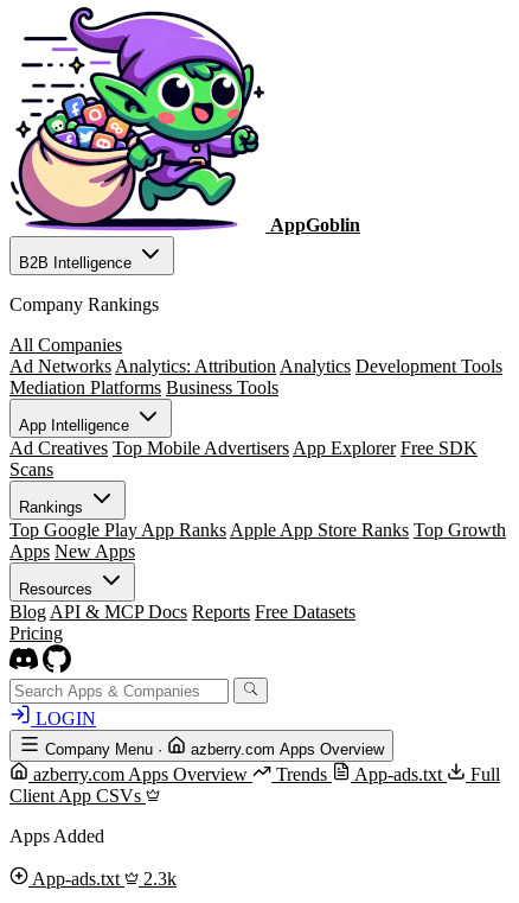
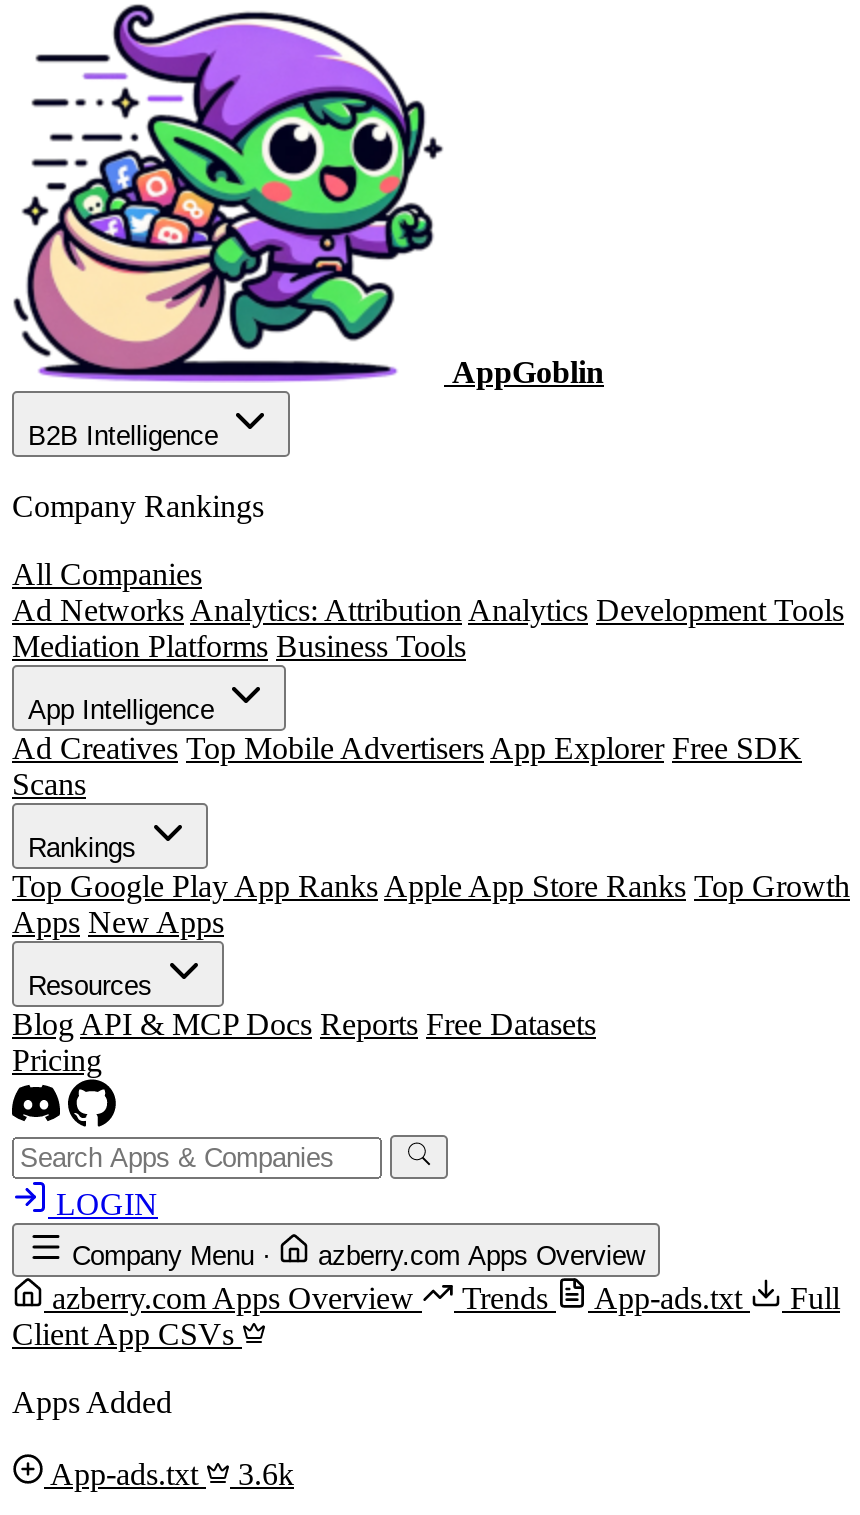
- App-ads.txt 2.3k
+ App-ads.txt 3.6k
